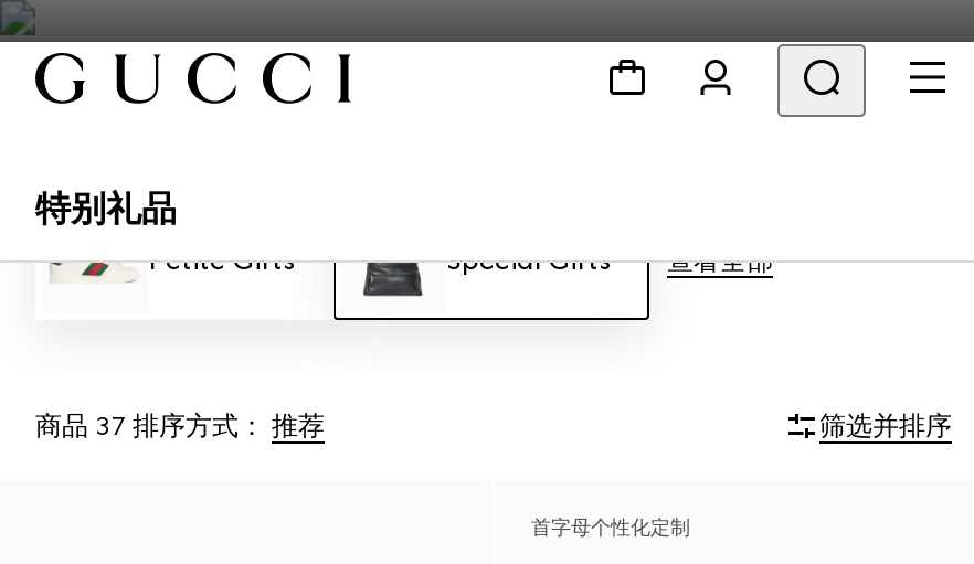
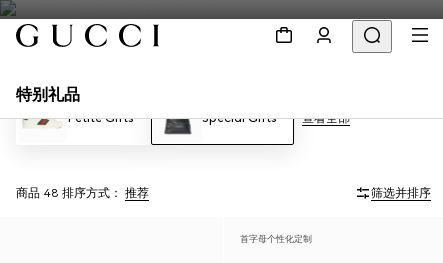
- 商品 37排序方式： 推荐
+ 商品 48排序方式： 推荐
